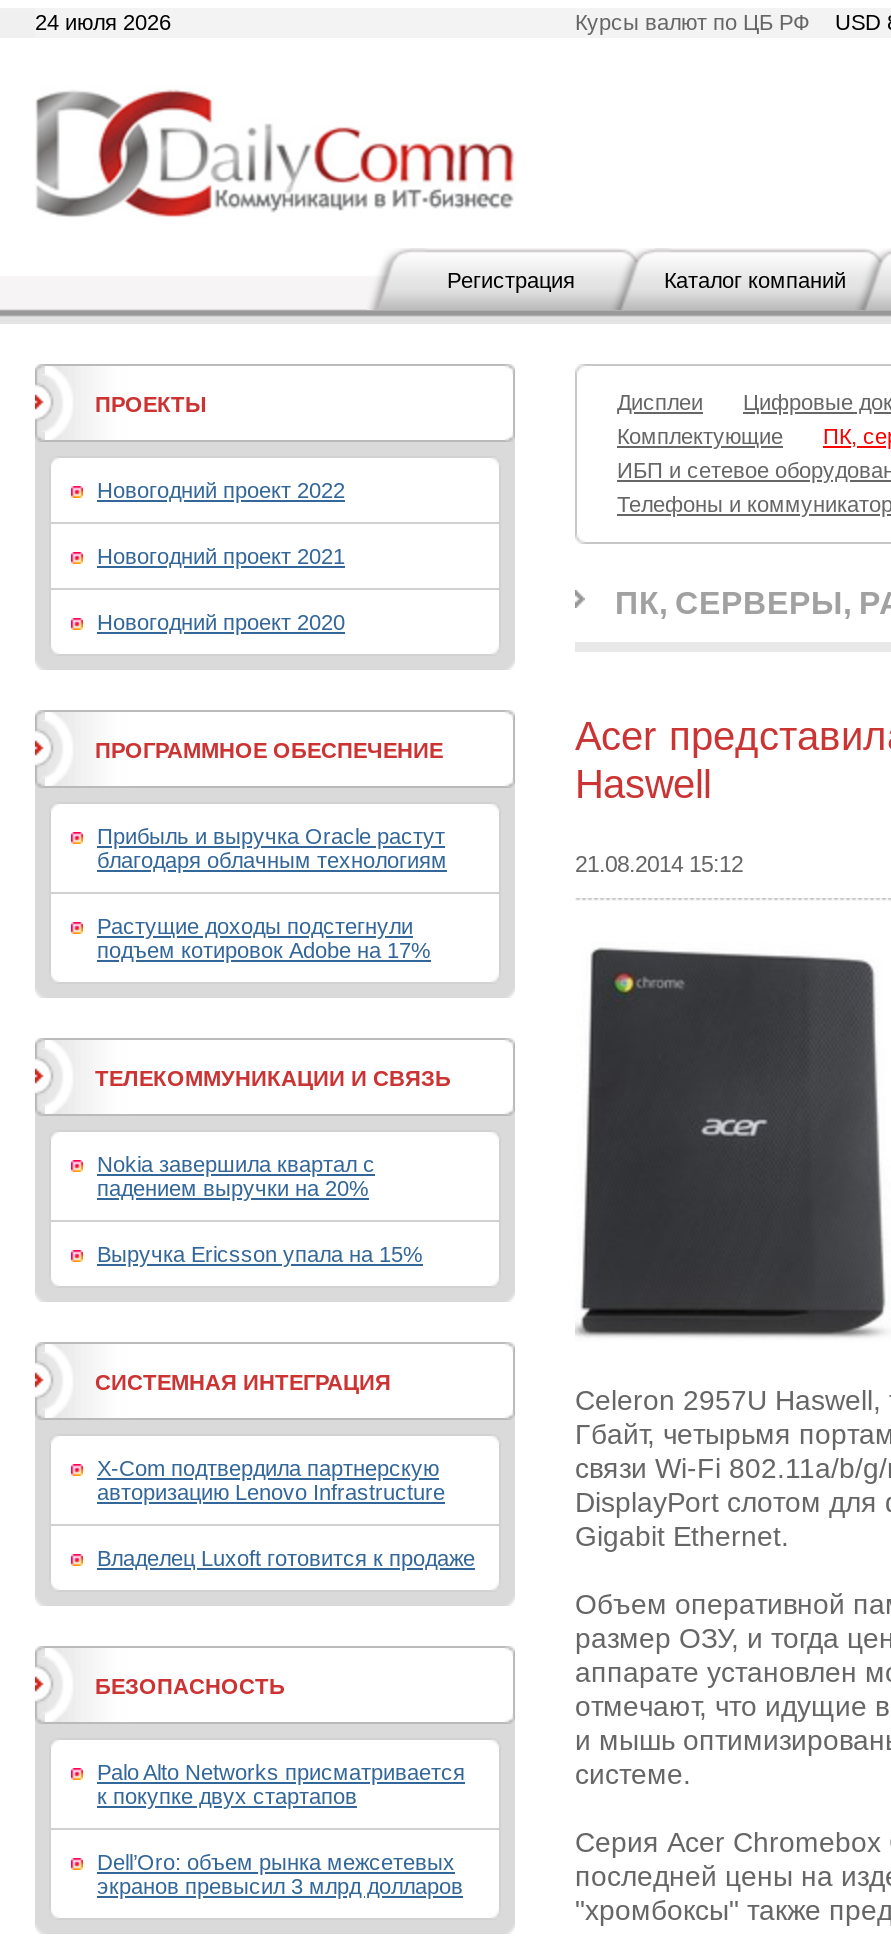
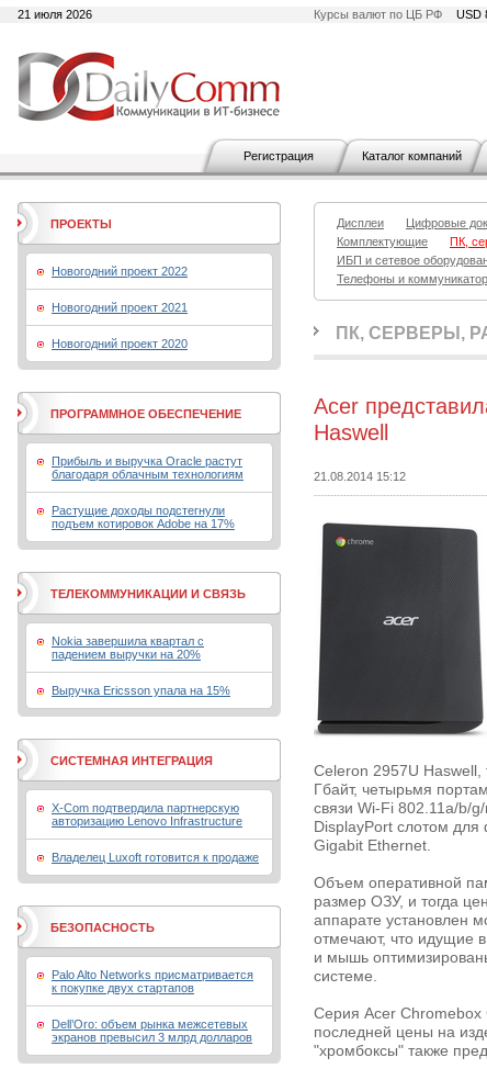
- 24 июля 2026
+ 21 июля 2026
